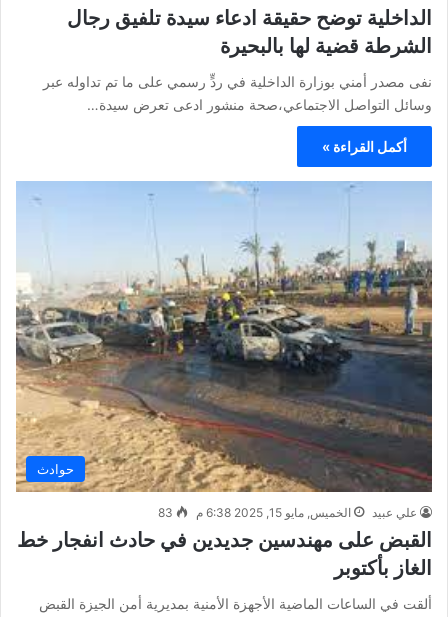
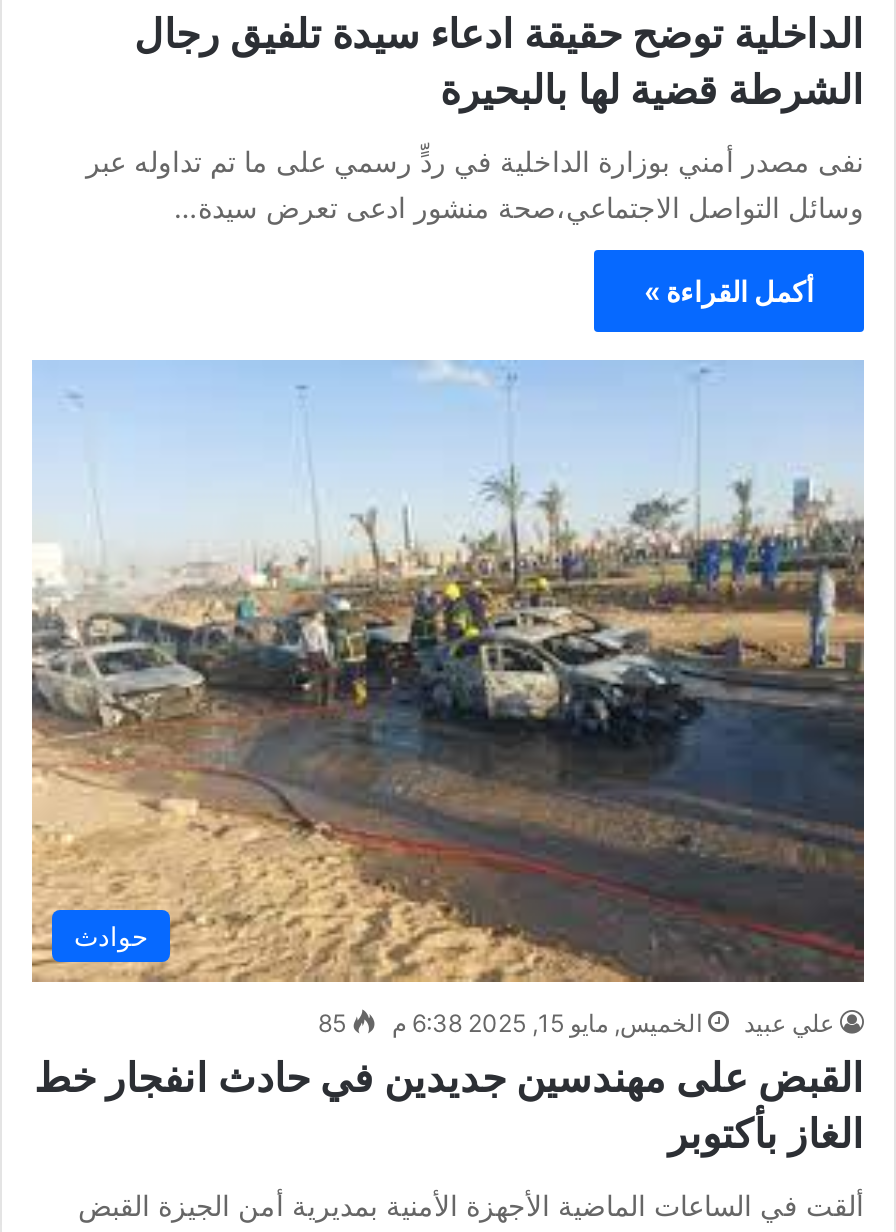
- 83
+ 85
